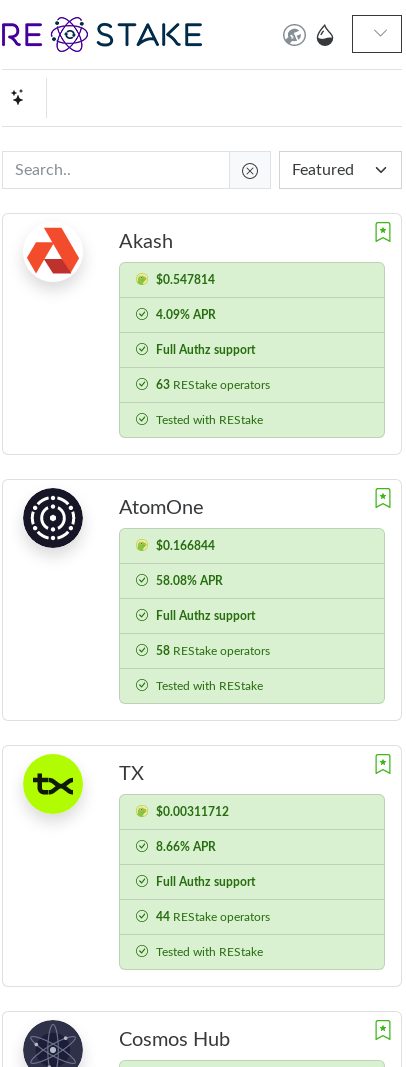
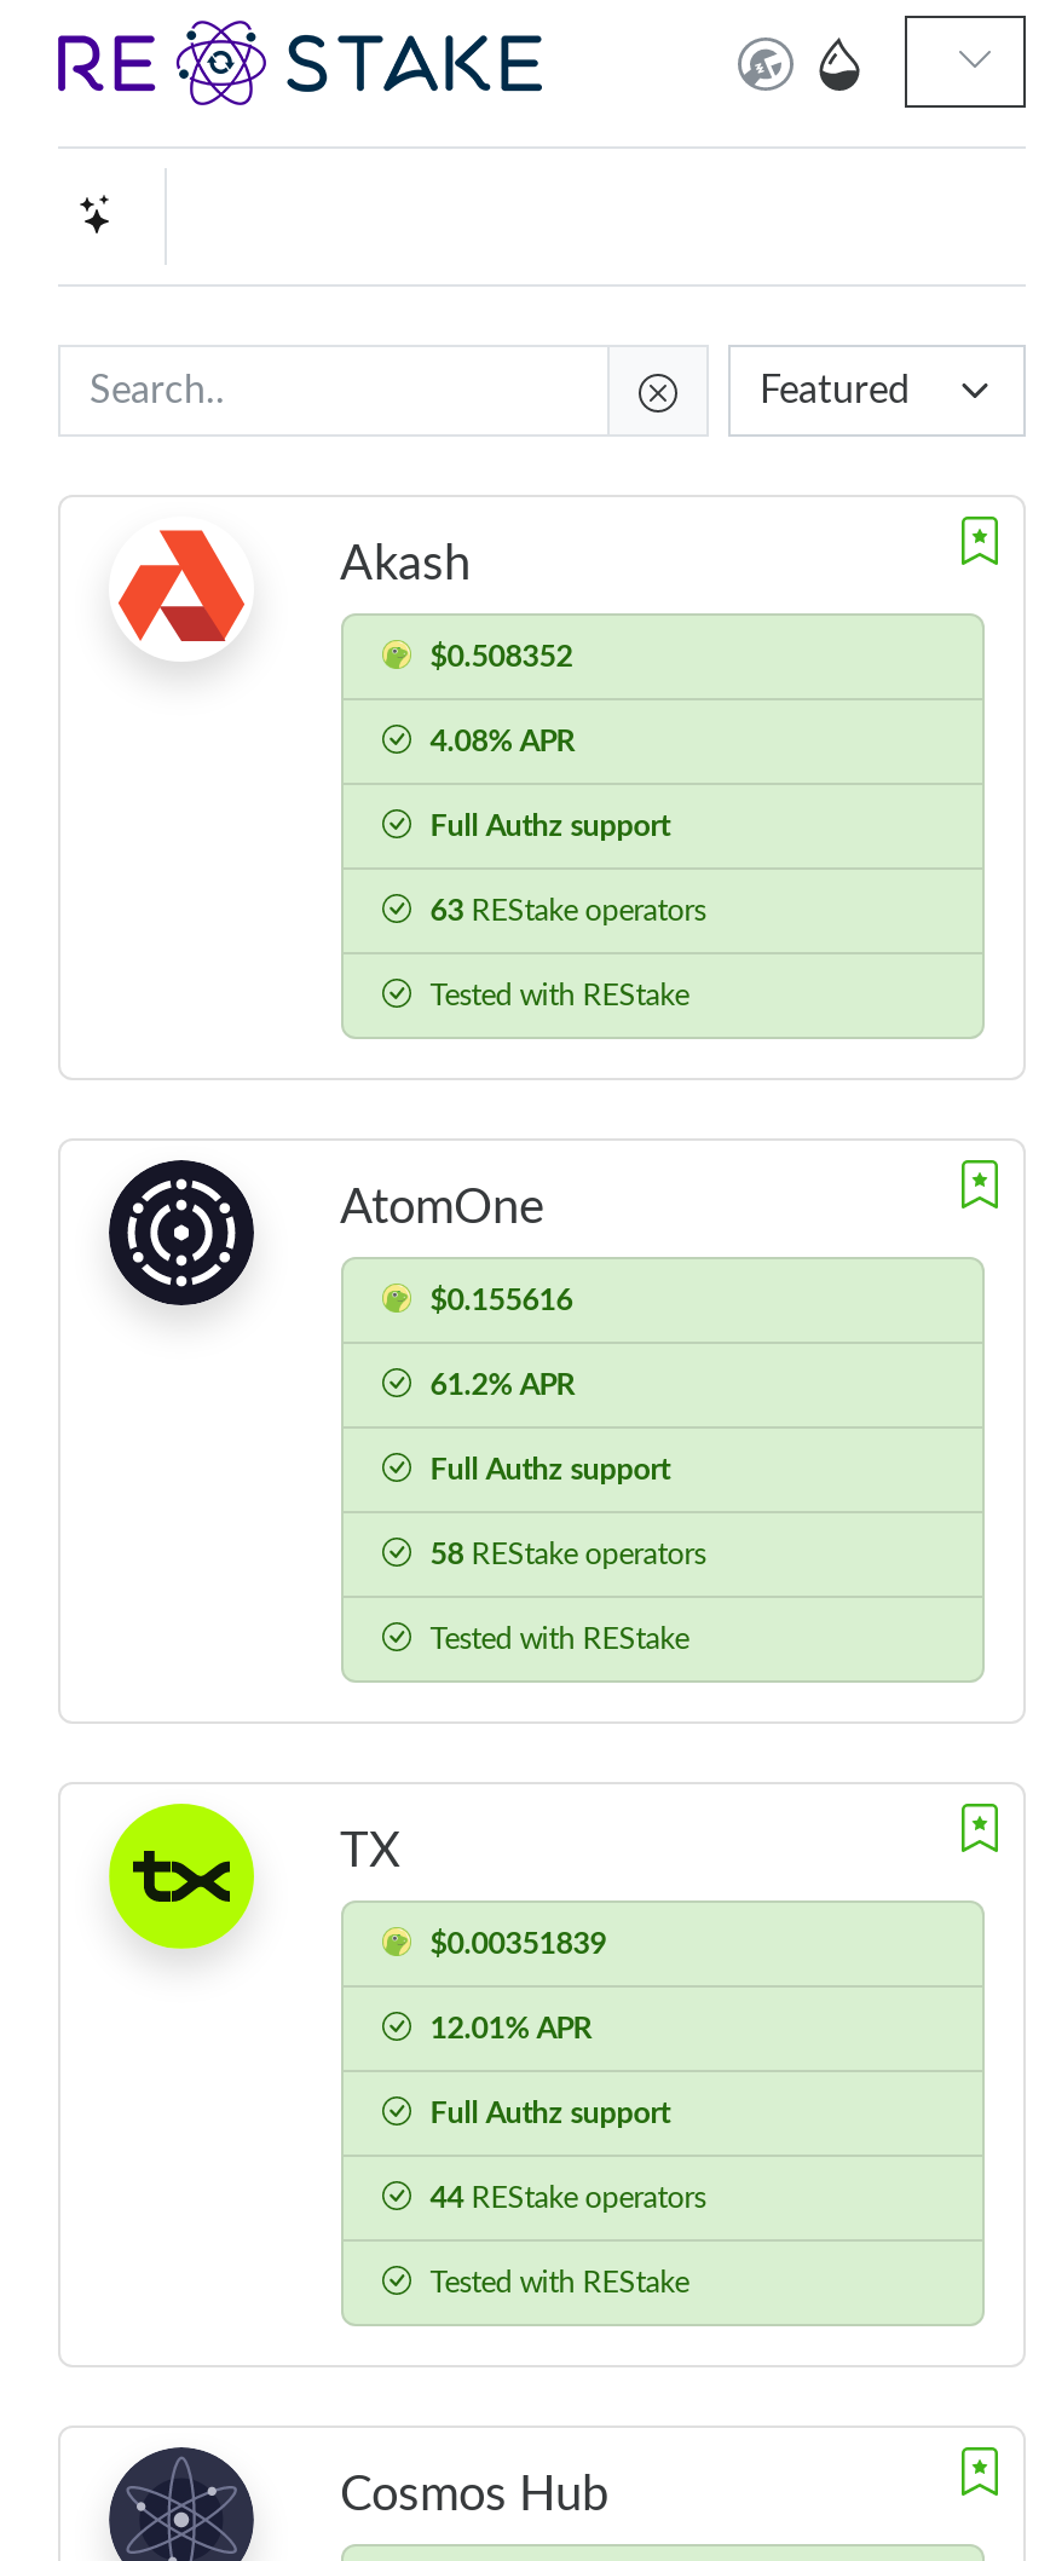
- $0.547814
+ $0.508352

- 4.09% APR
+ 4.08% APR

- $0.166844
+ $0.155616

- 58.08% APR
+ 61.2% APR

- $0.00311712
+ $0.00351839

- 8.66% APR
+ 12.01% APR
